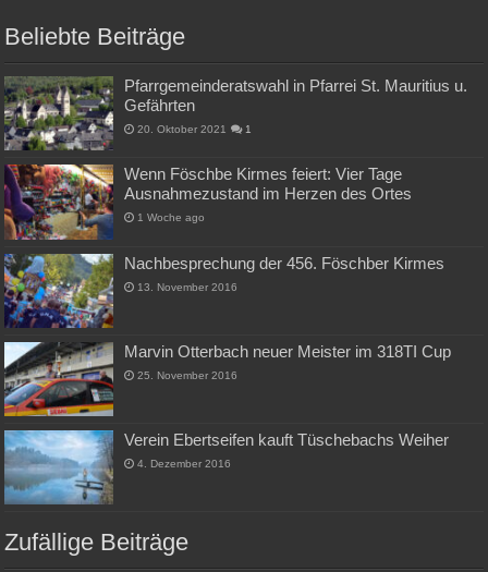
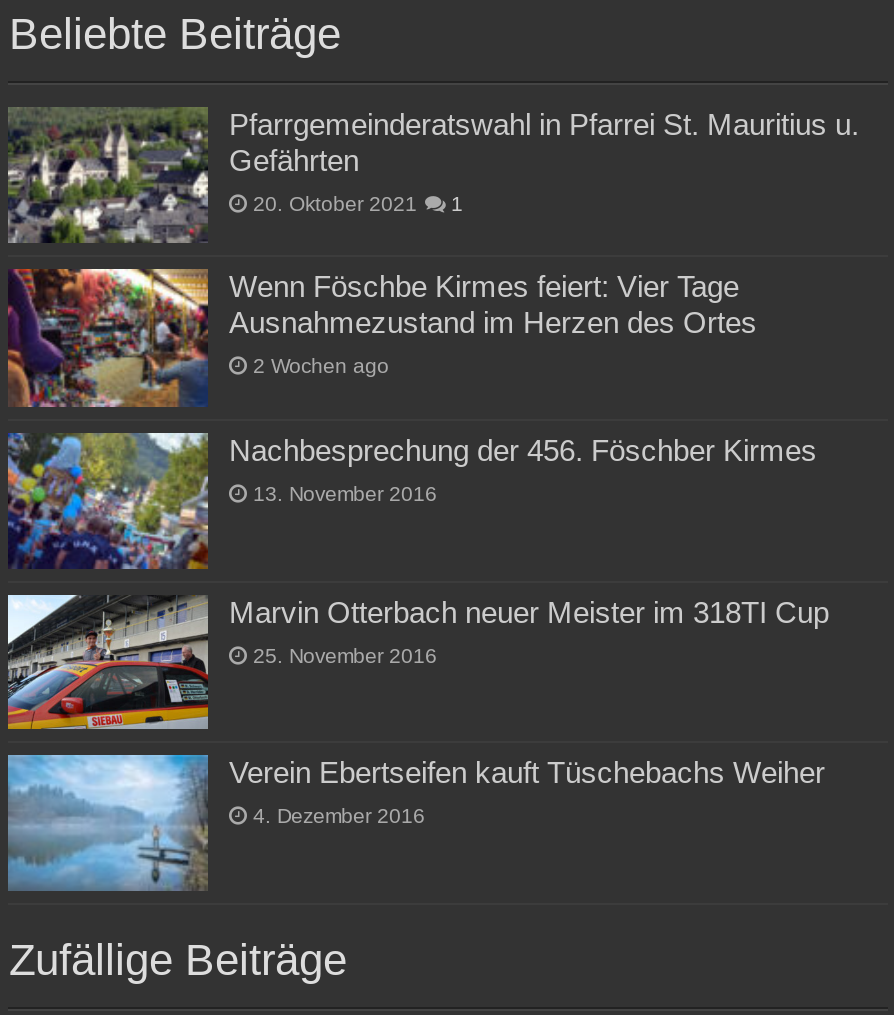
- 1 Woche ago
+ 2 Wochen ago
